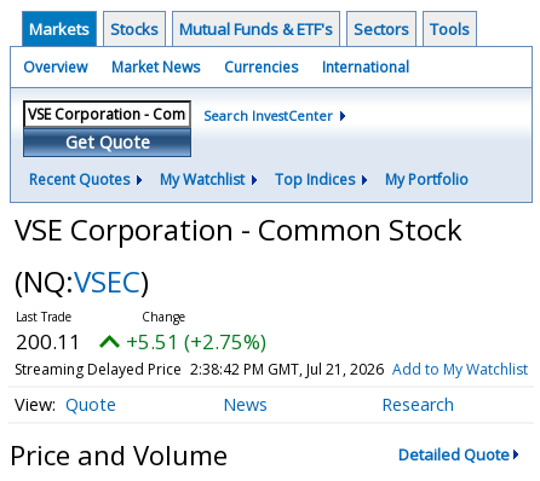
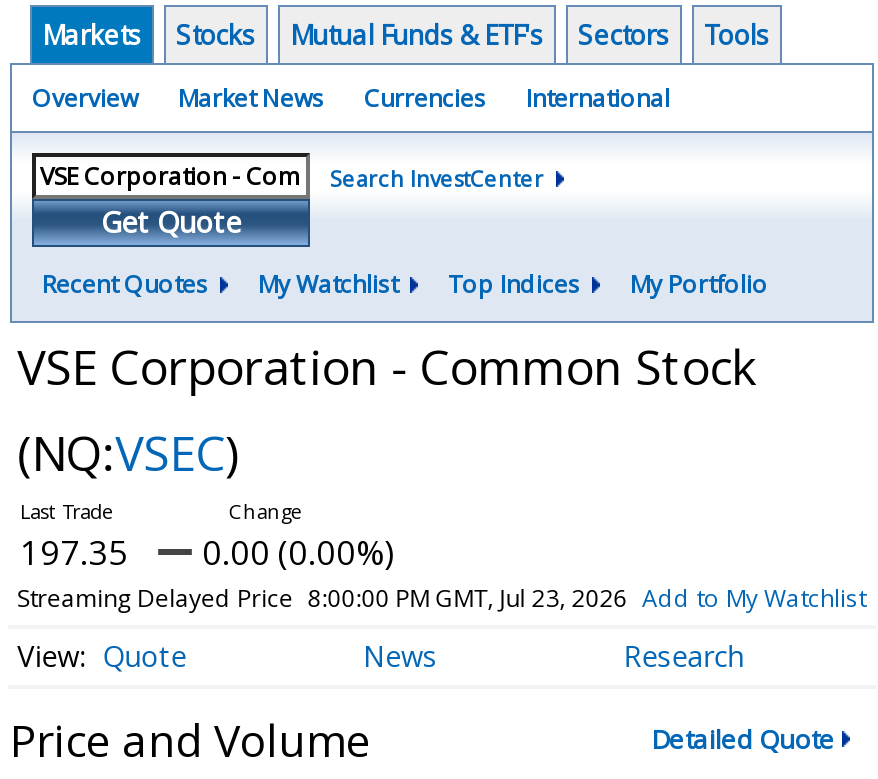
- 200.11
+ 197.35

- +5.51 (+2.75%)
+ 0.00 (0.00%)

- Streaming Delayed Price 2:38:42 PM GMT, Jul 21, 2026 Add to My Watchlist
+ Streaming Delayed Price 8:00:00 PM GMT, Jul 23, 2026 Add to My Watchlist
